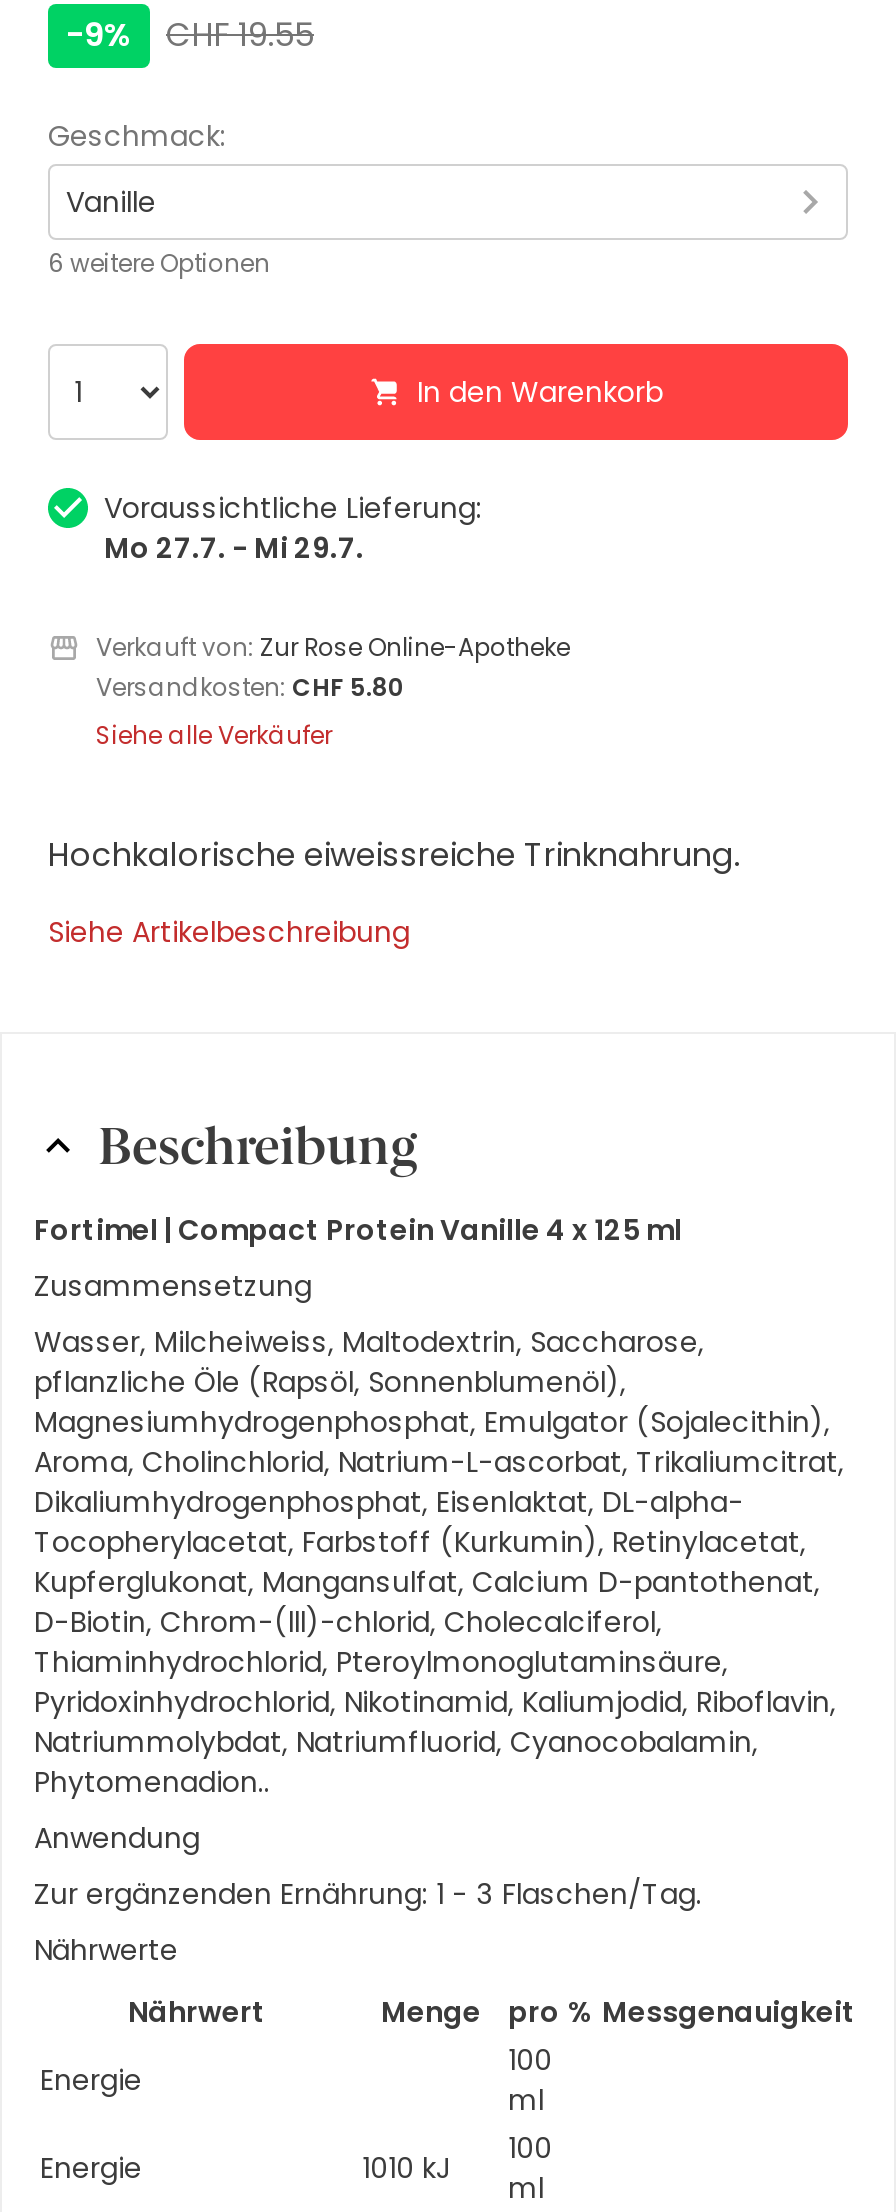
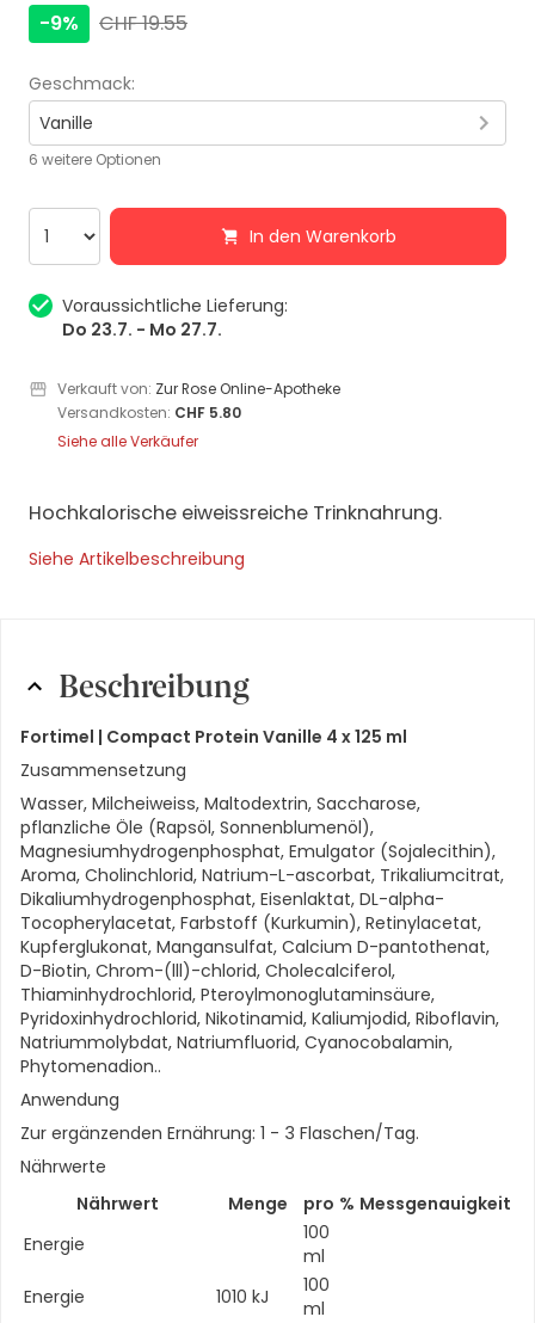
- Mo 27.7. - Mi 29.7.
+ Do 23.7. - Mo 27.7.
